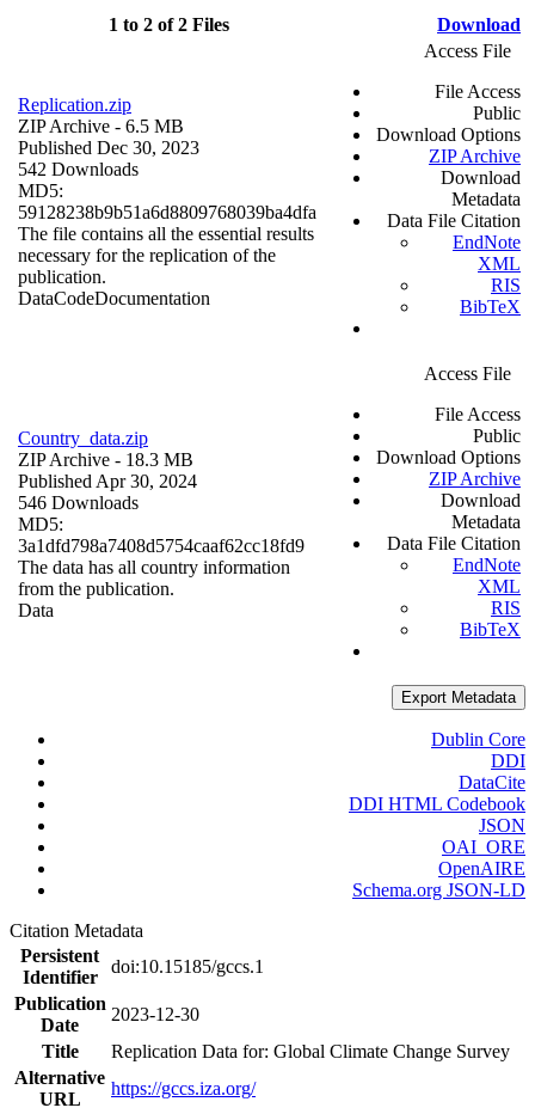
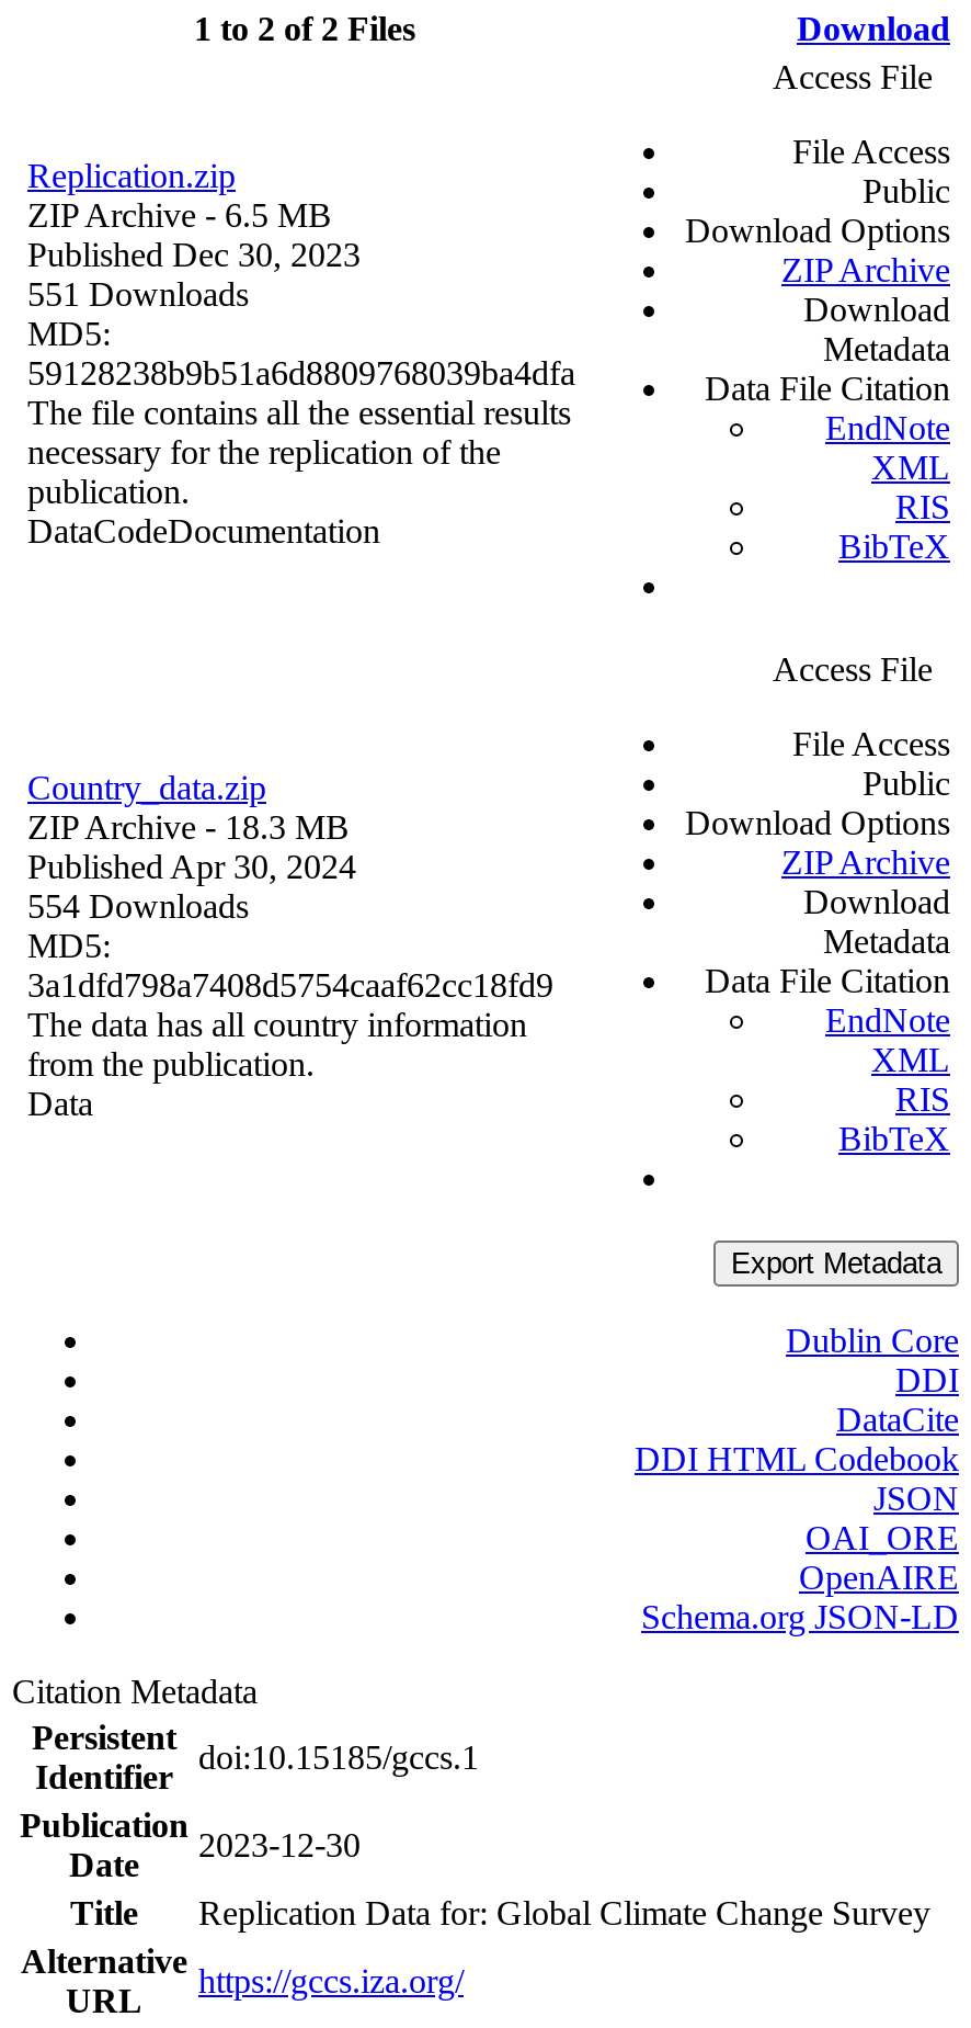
- 542 Downloads
+ 551 Downloads

- 546 Downloads
+ 554 Downloads
